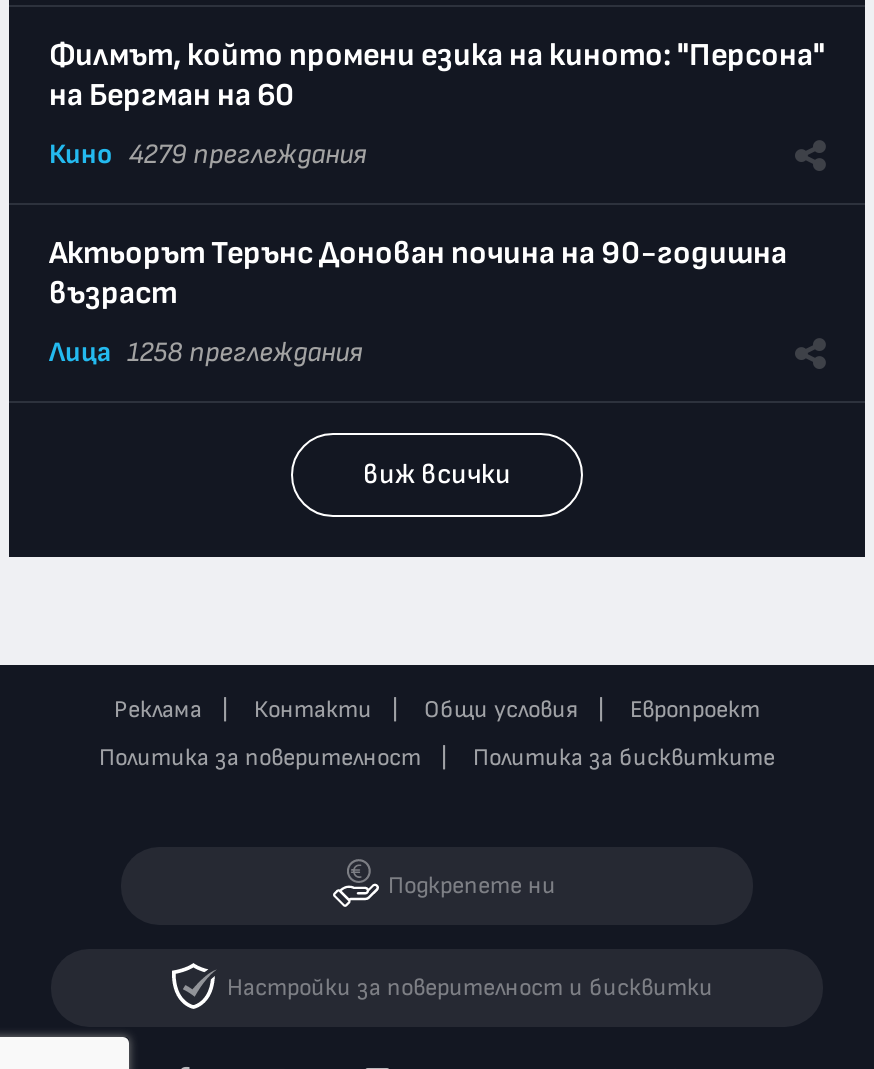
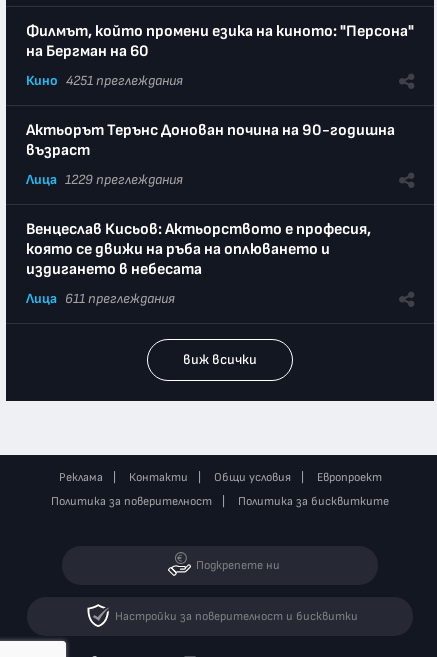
- Кино 4279 преглеждания
+ Кино 4251 преглеждания

- Лица 1258 преглеждания
+ Лица 1229 преглеждания
+ Венцеслав Кисьов: Актьорството е професия,
+ която се движи на ръба на оплюването и
+ издигането в небесата
+ Лица 611 преглеждания
